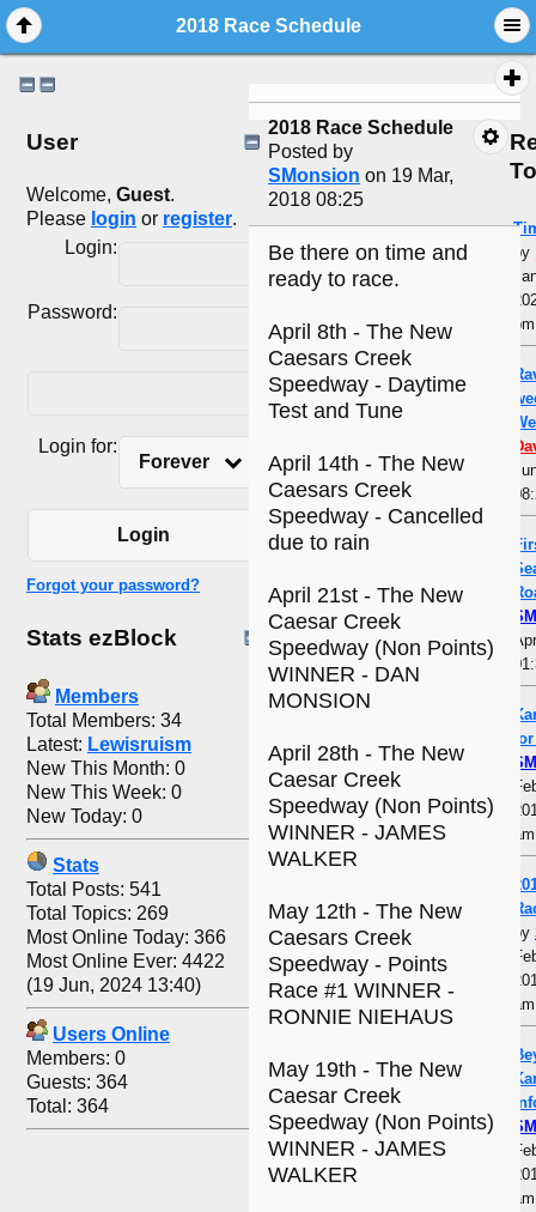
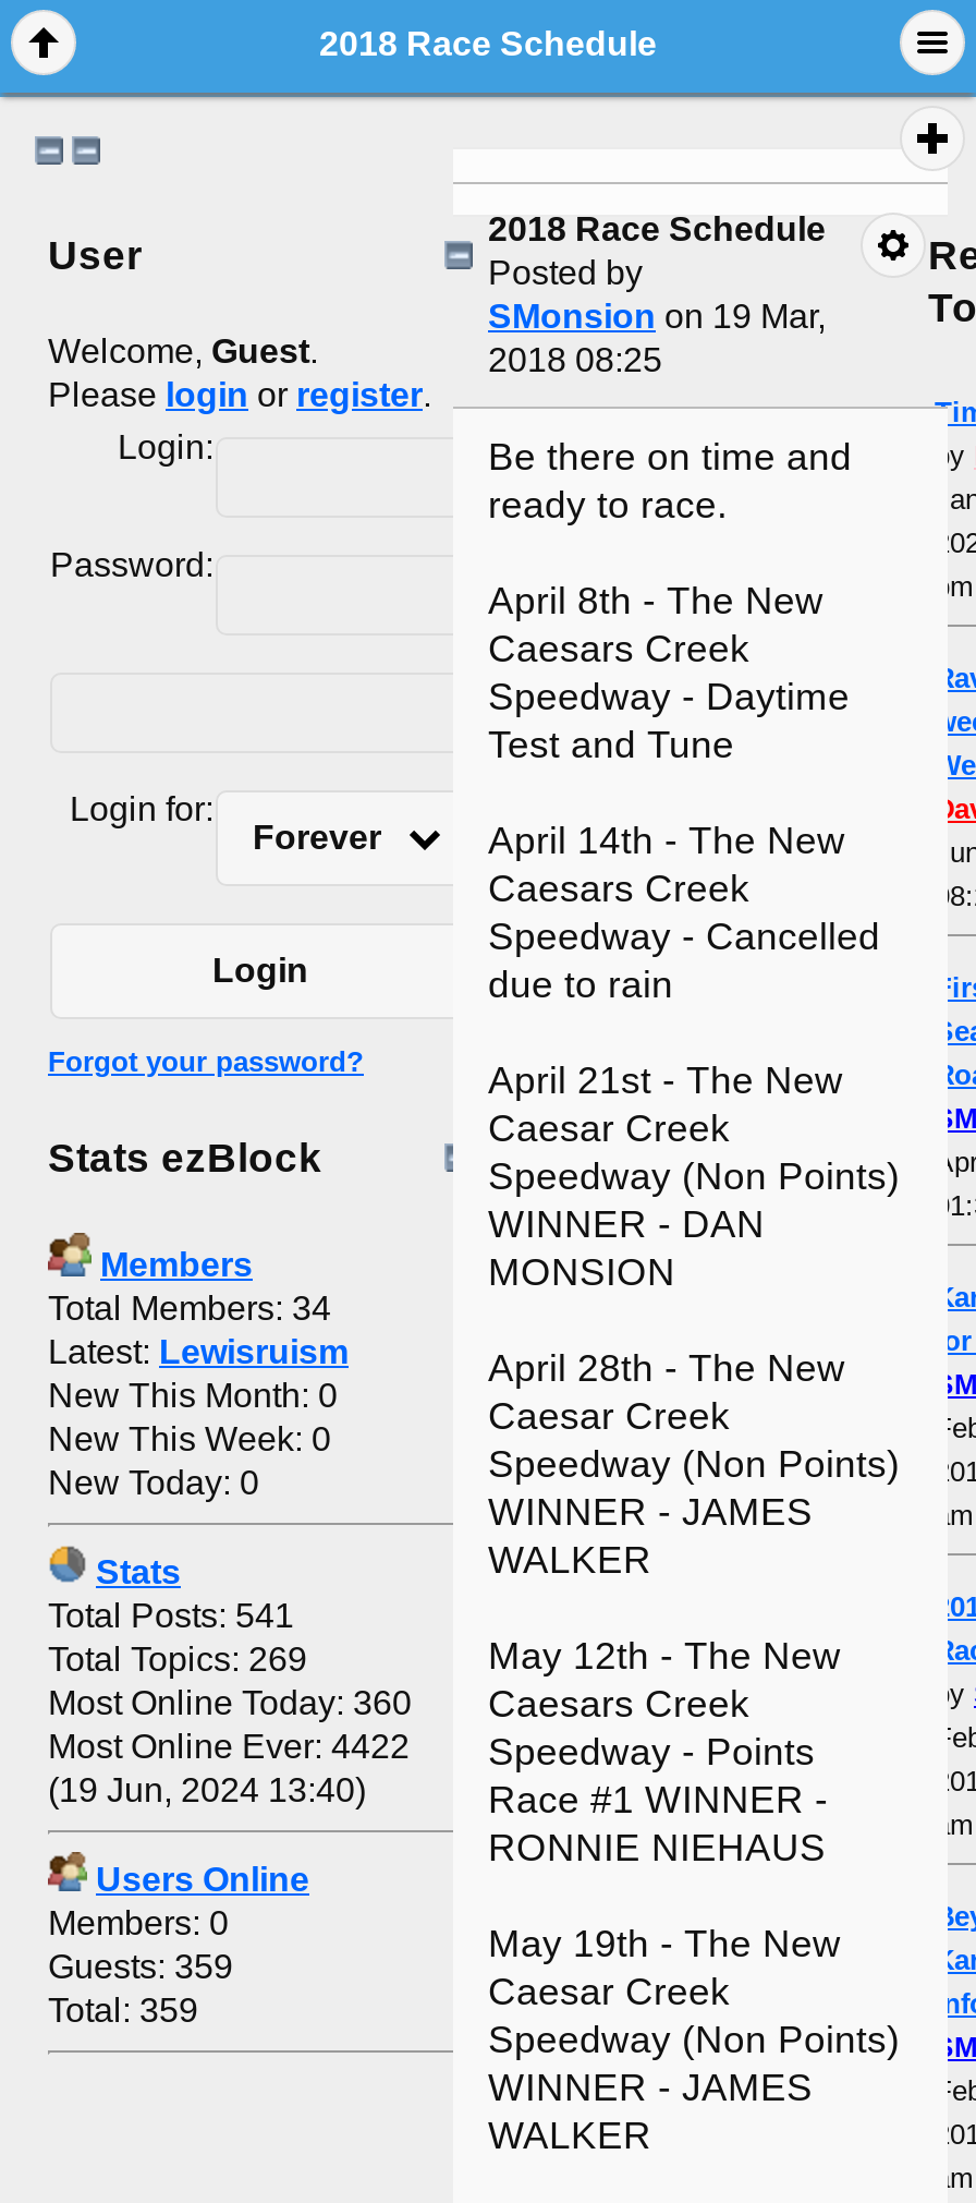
- Most Online Today: 366
+ Most Online Today: 360

- Guests: 364
+ Guests: 359

- Total: 364
+ Total: 359
